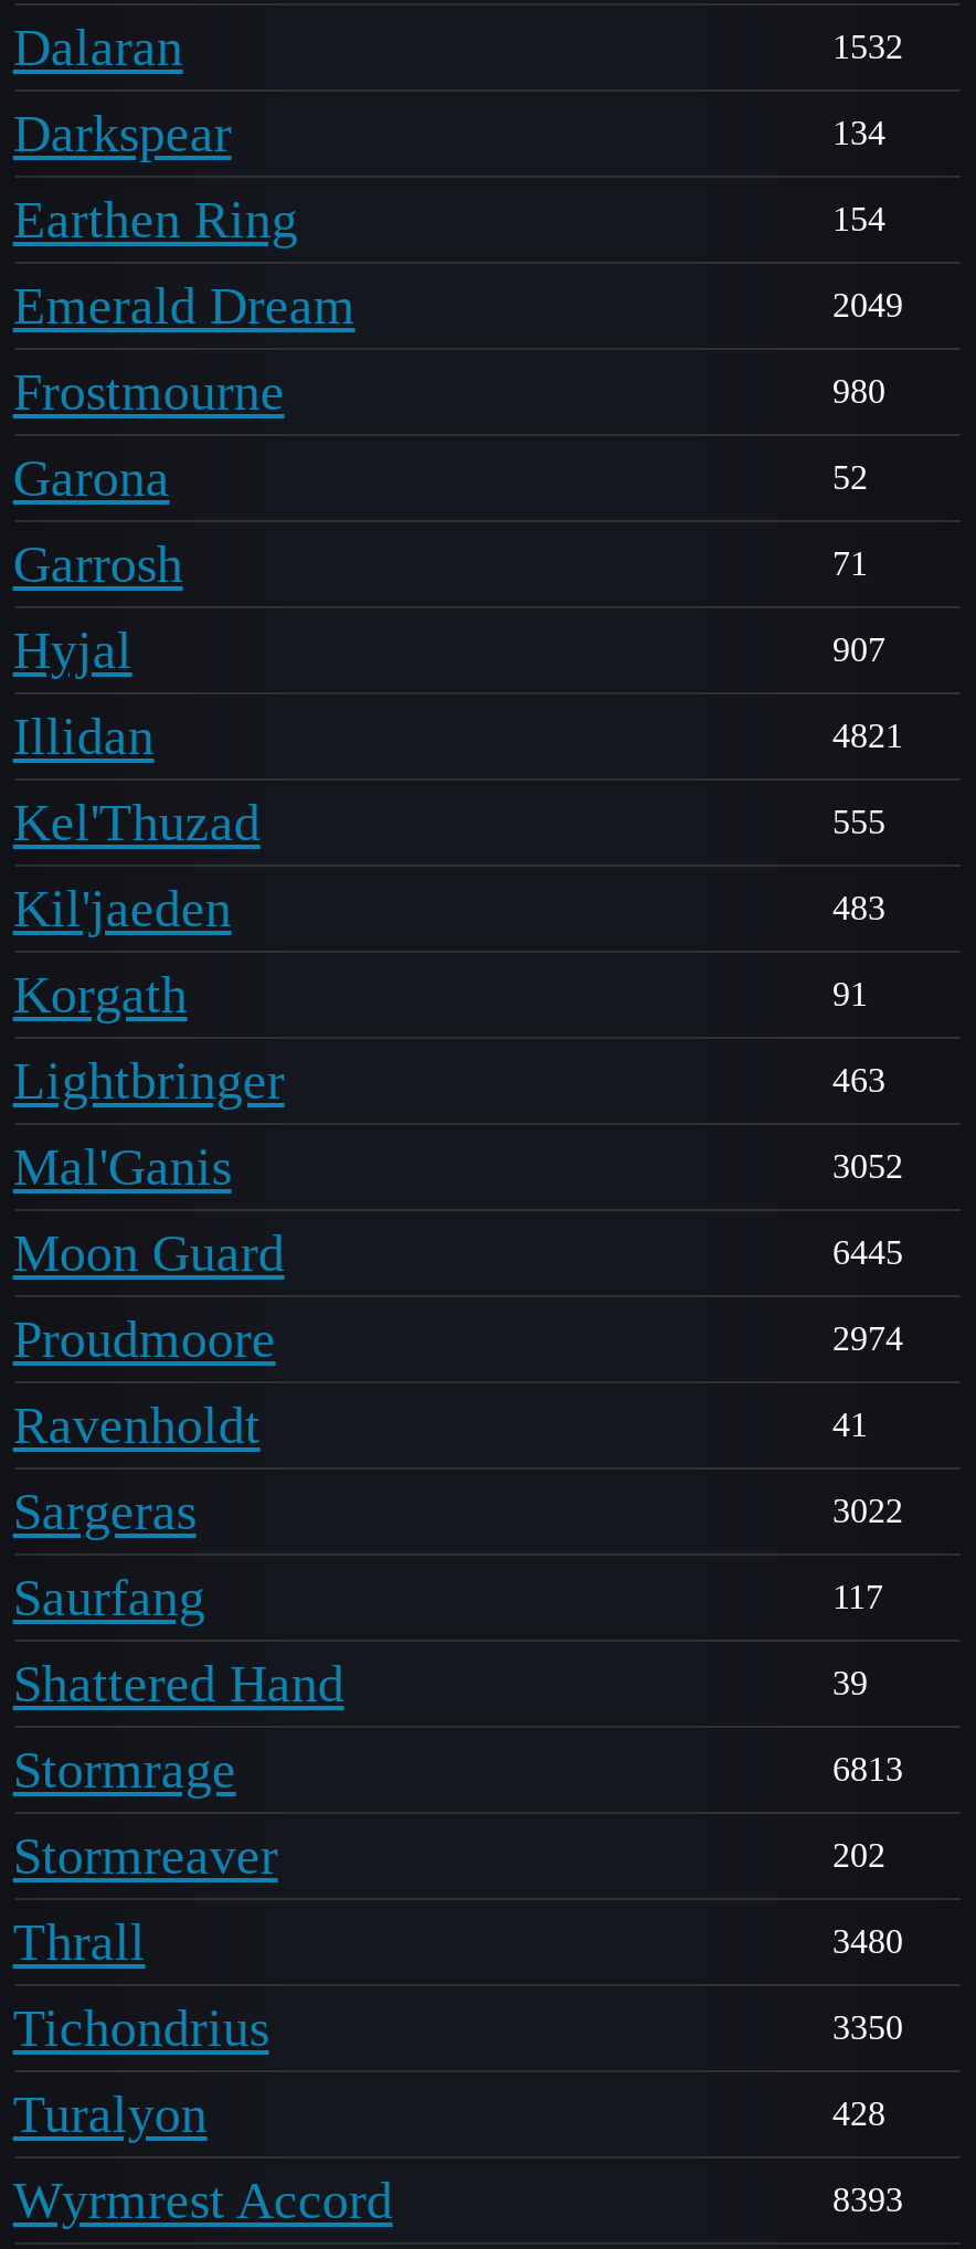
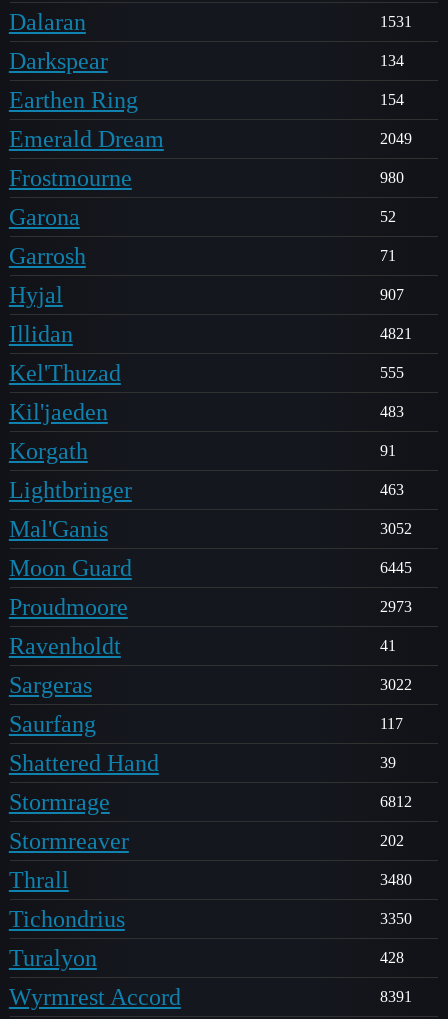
- 1532
+ 1531

- 2974
+ 2973

- 6813
+ 6812

- 8393
+ 8391
